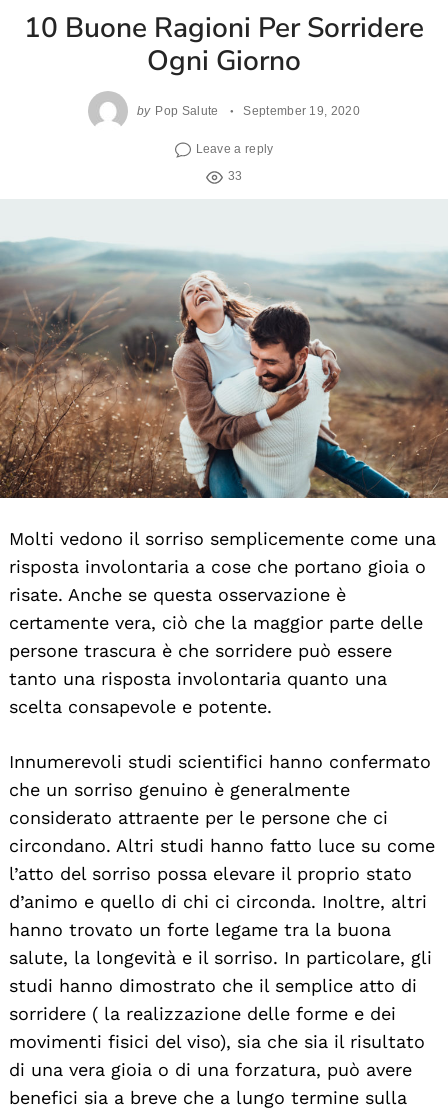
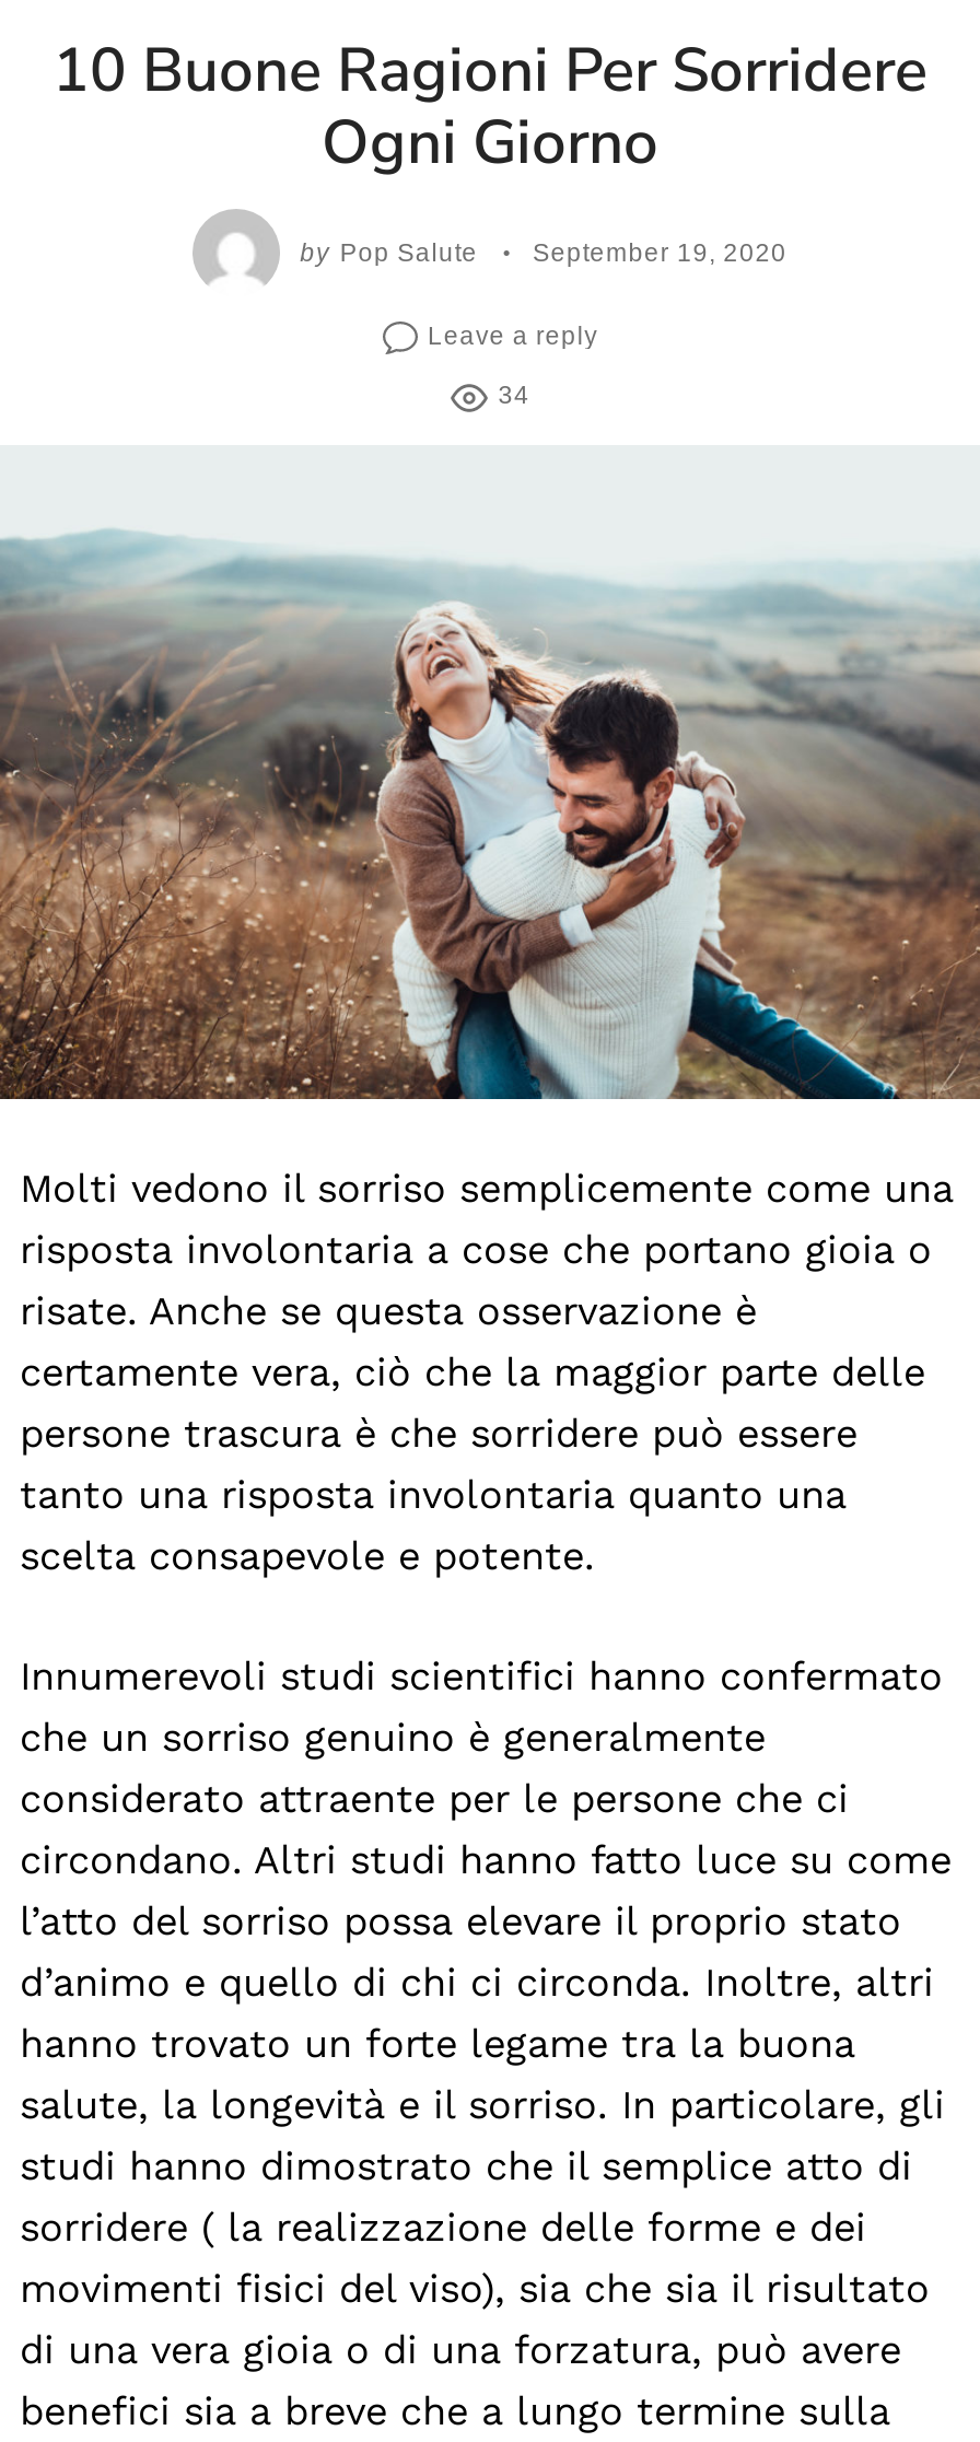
- 33
+ 34
